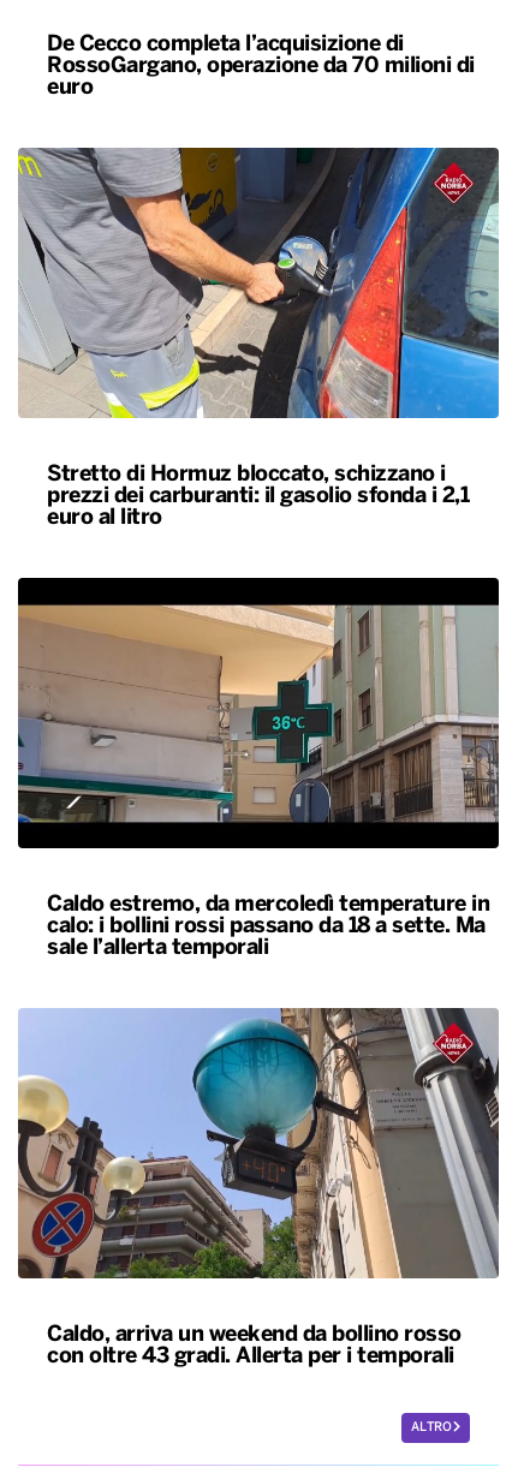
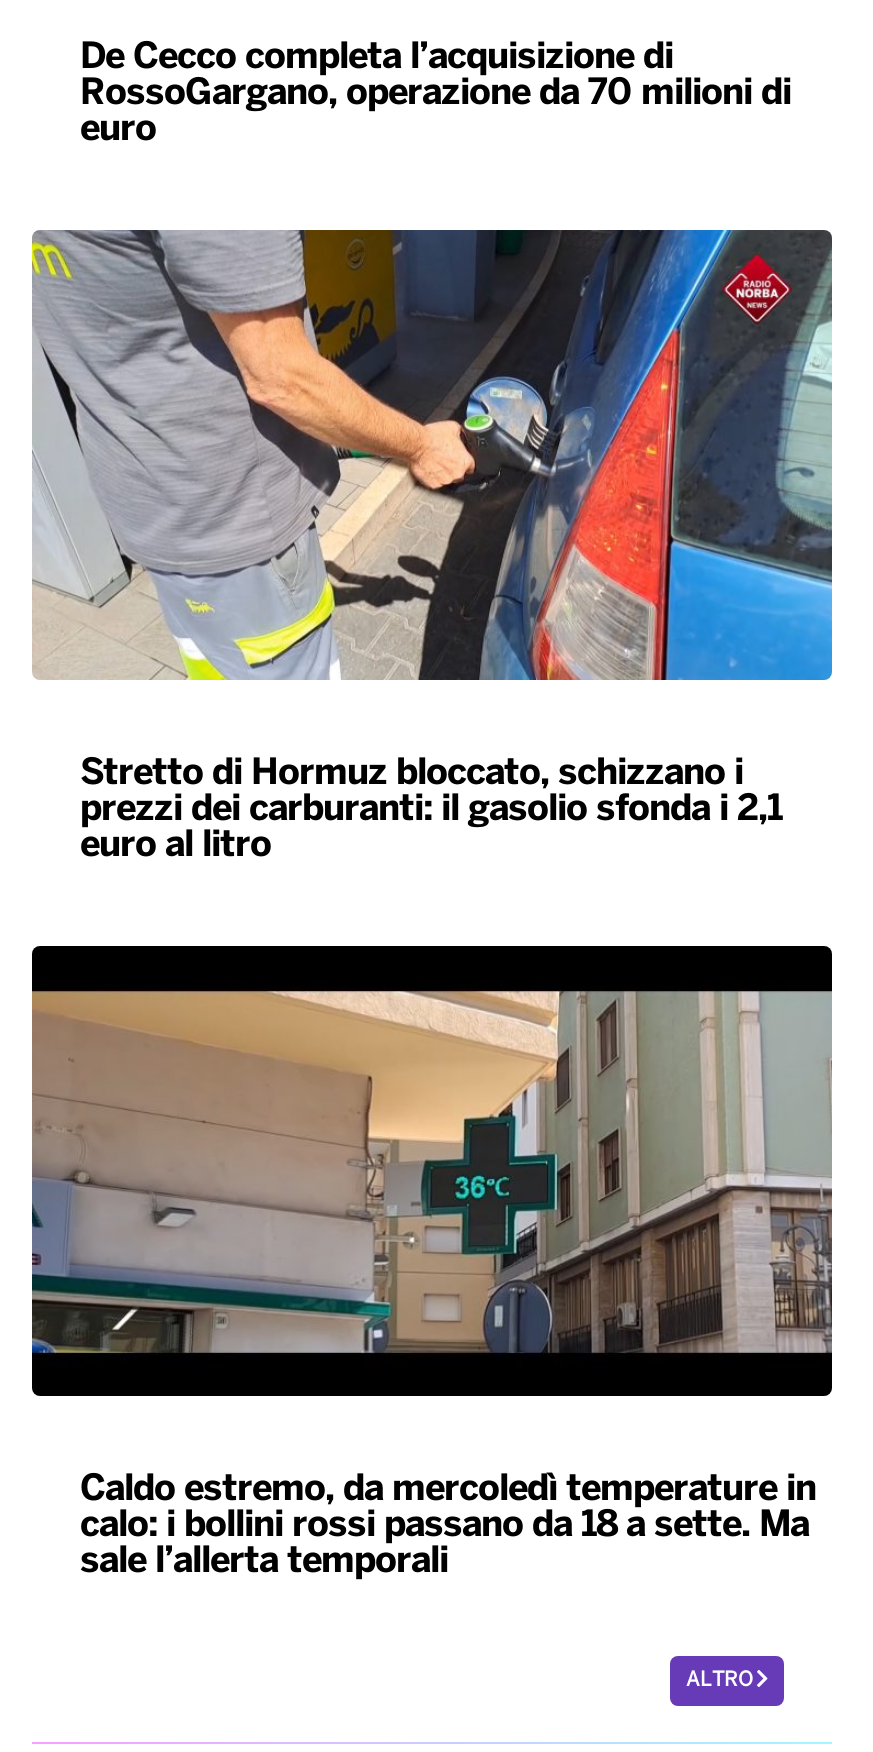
- [image]
- Caldo, arriva un weekend da bollino rosso
- con oltre 43 gradi. Allerta per i temporali
